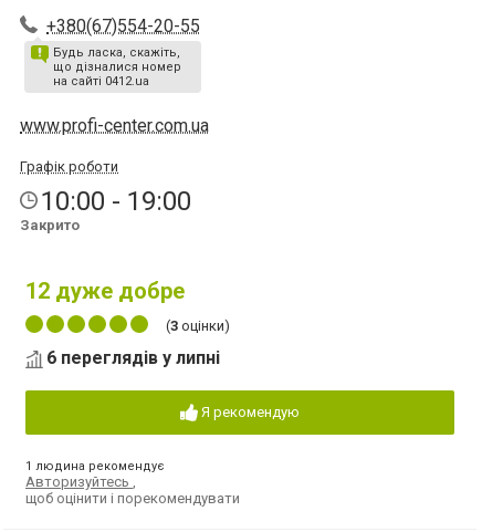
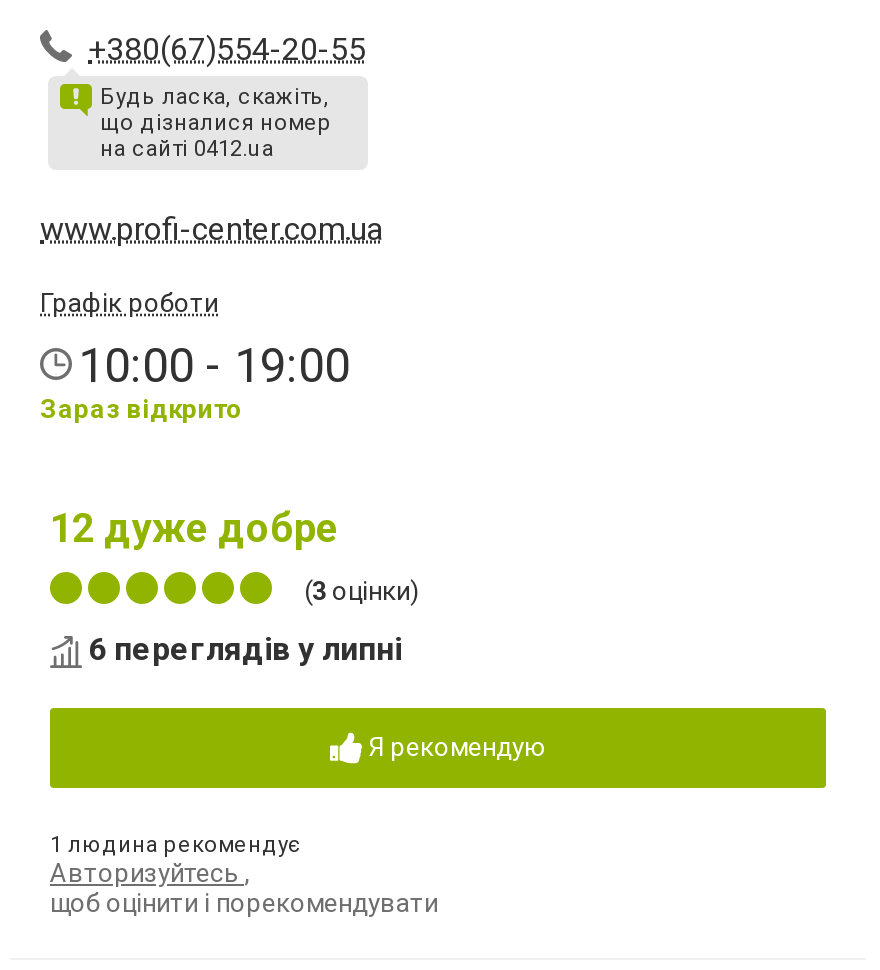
- Закрито
+ Зараз відкрито
